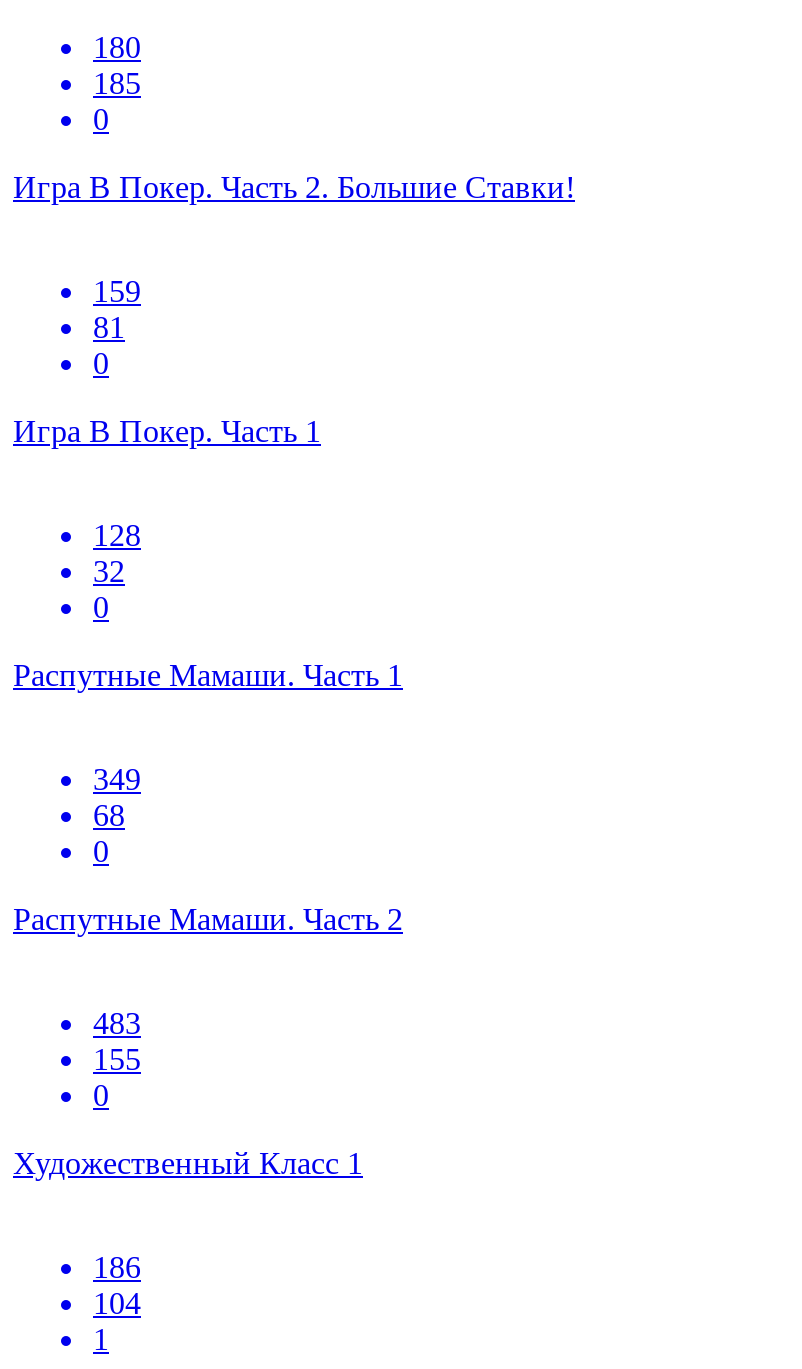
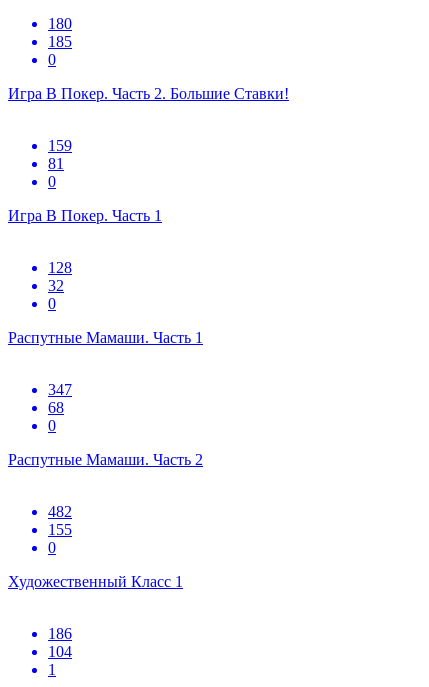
- 349
+ 347

- 483
+ 482
